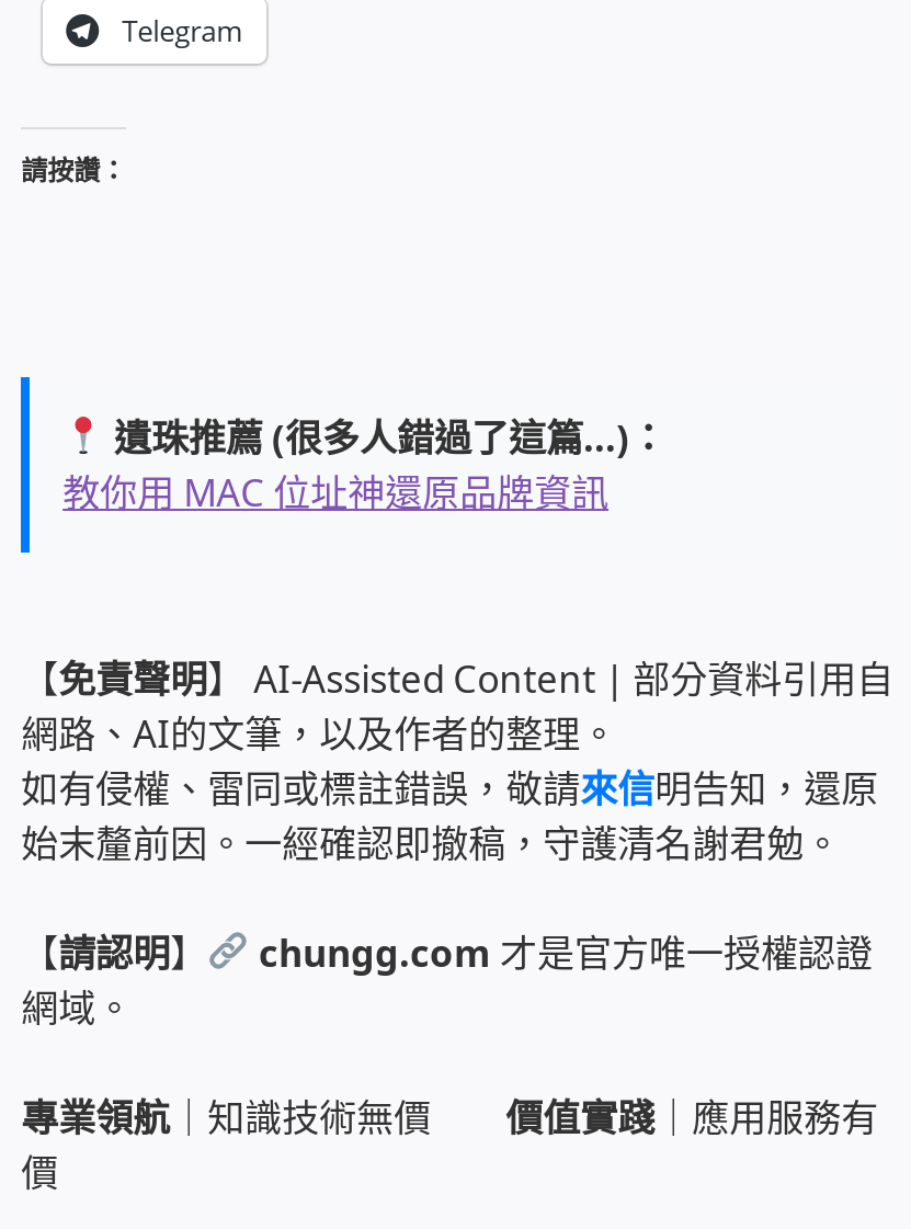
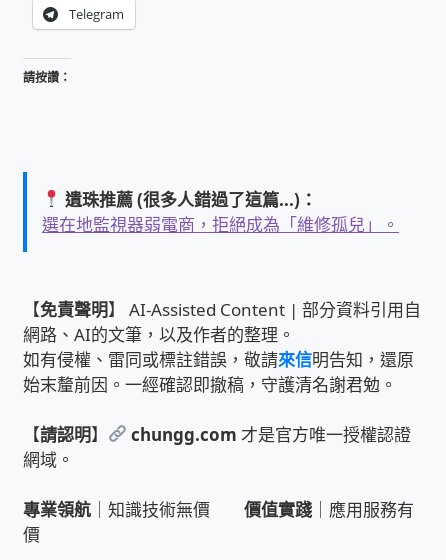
- 教你用 MAC 位址神還原品牌資訊
+ 選在地監視器弱電商，拒絕成為「維修孤兒」。
